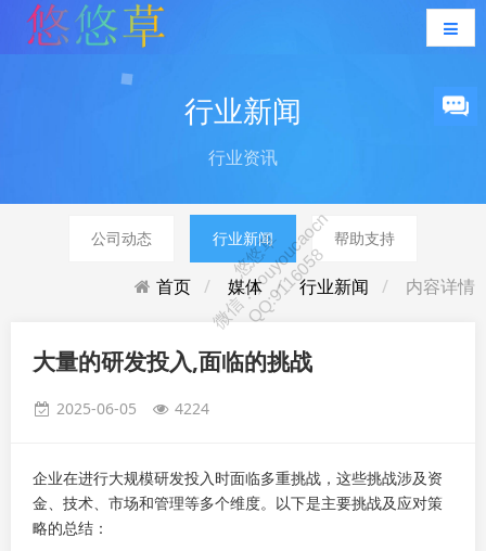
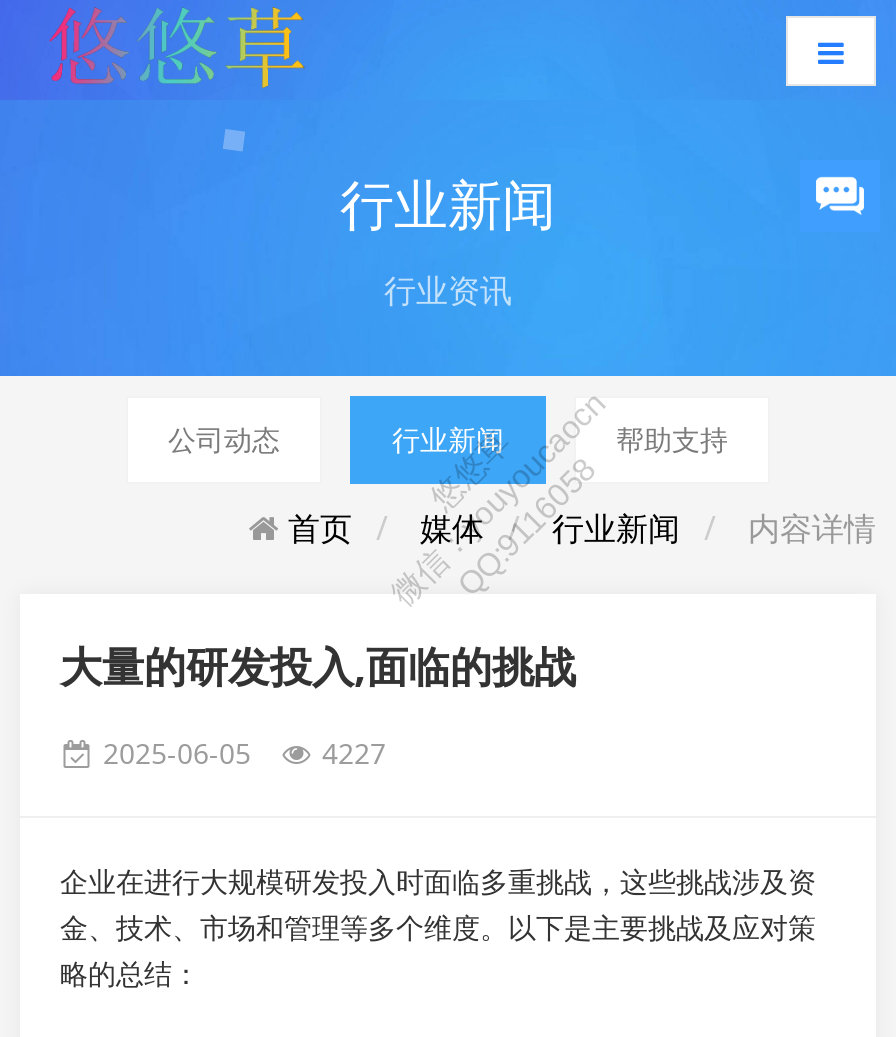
- 2025-06-05 4224
+ 2025-06-05 4227
